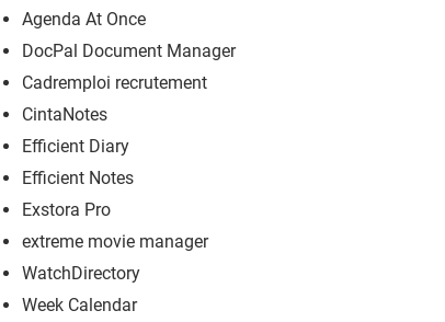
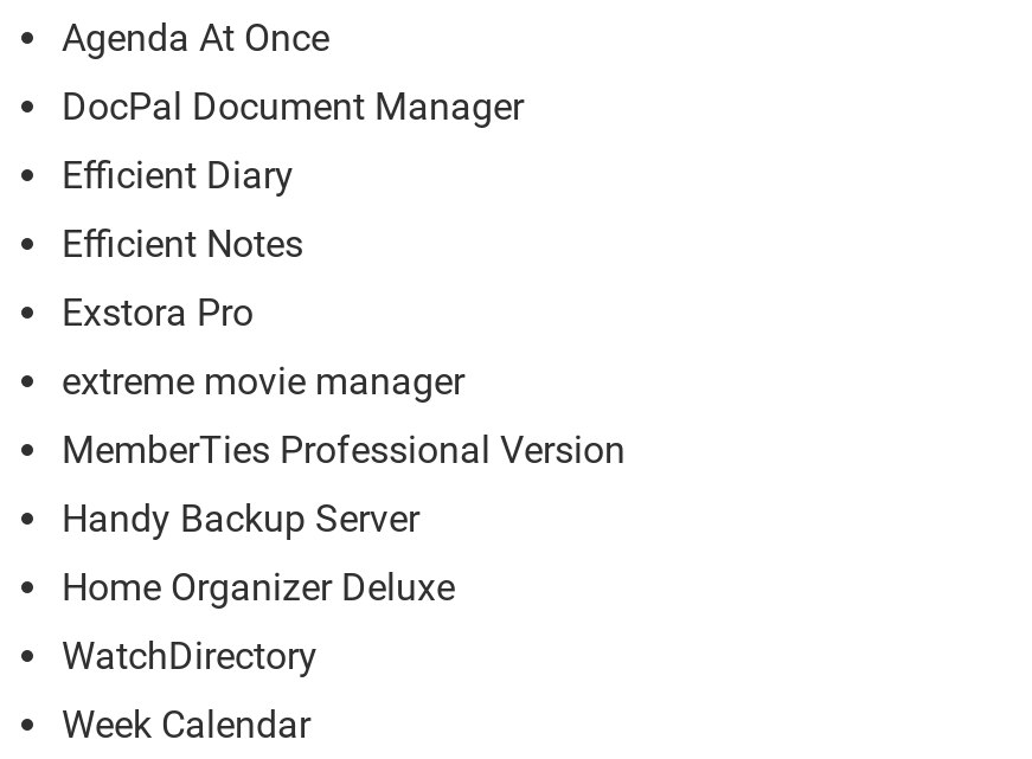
- Cadremploi recrutement
- CintaNotes

moved up: Efficient Diary | Efficient Notes | Exstora Pro | extreme movie manager

+ MemberTies Professional Version
+ Handy Backup Server
+ Home Organizer Deluxe
